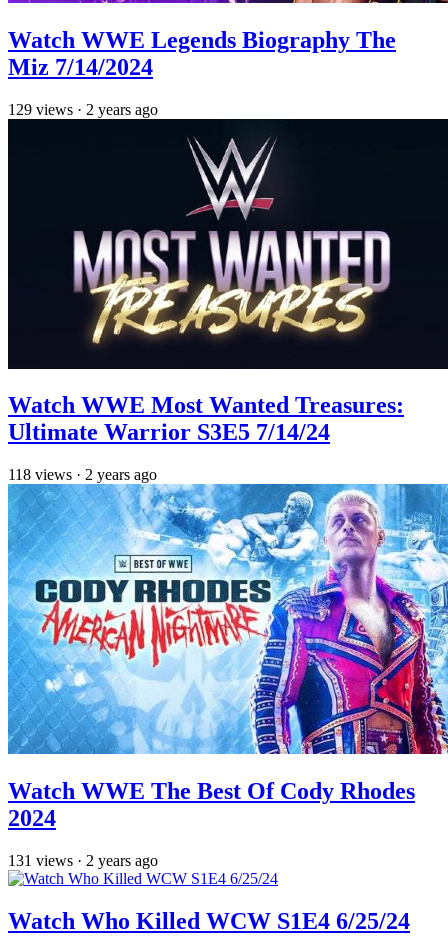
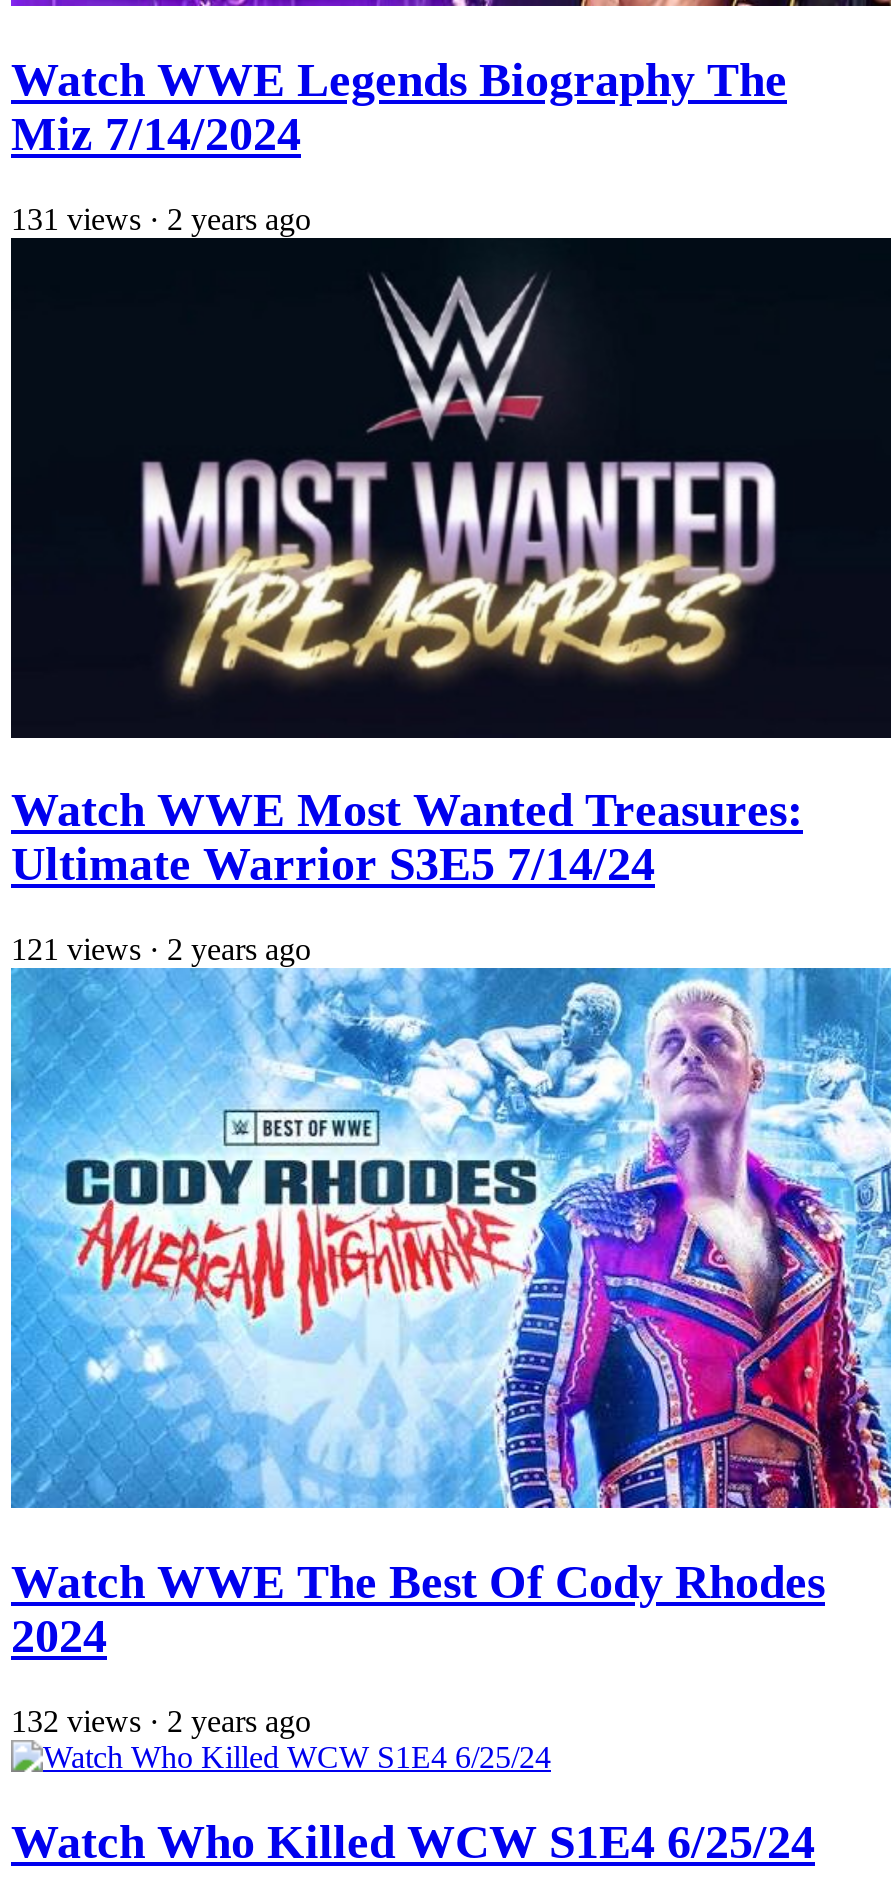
- 129 views · 2 years ago

- 118 views · 2 years ago
+ 121 views · 2 years ago

+ 132 views · 2 years ago

moved up: 131 views · 2 years ago
